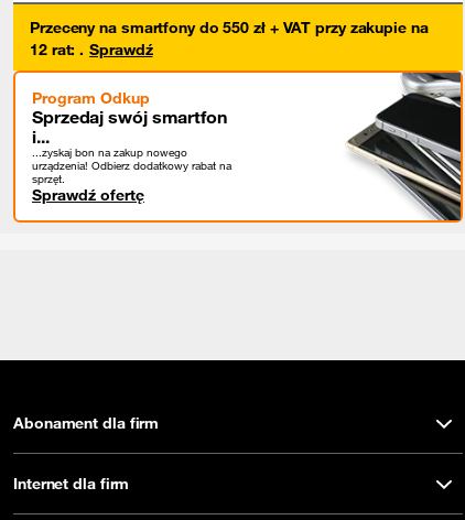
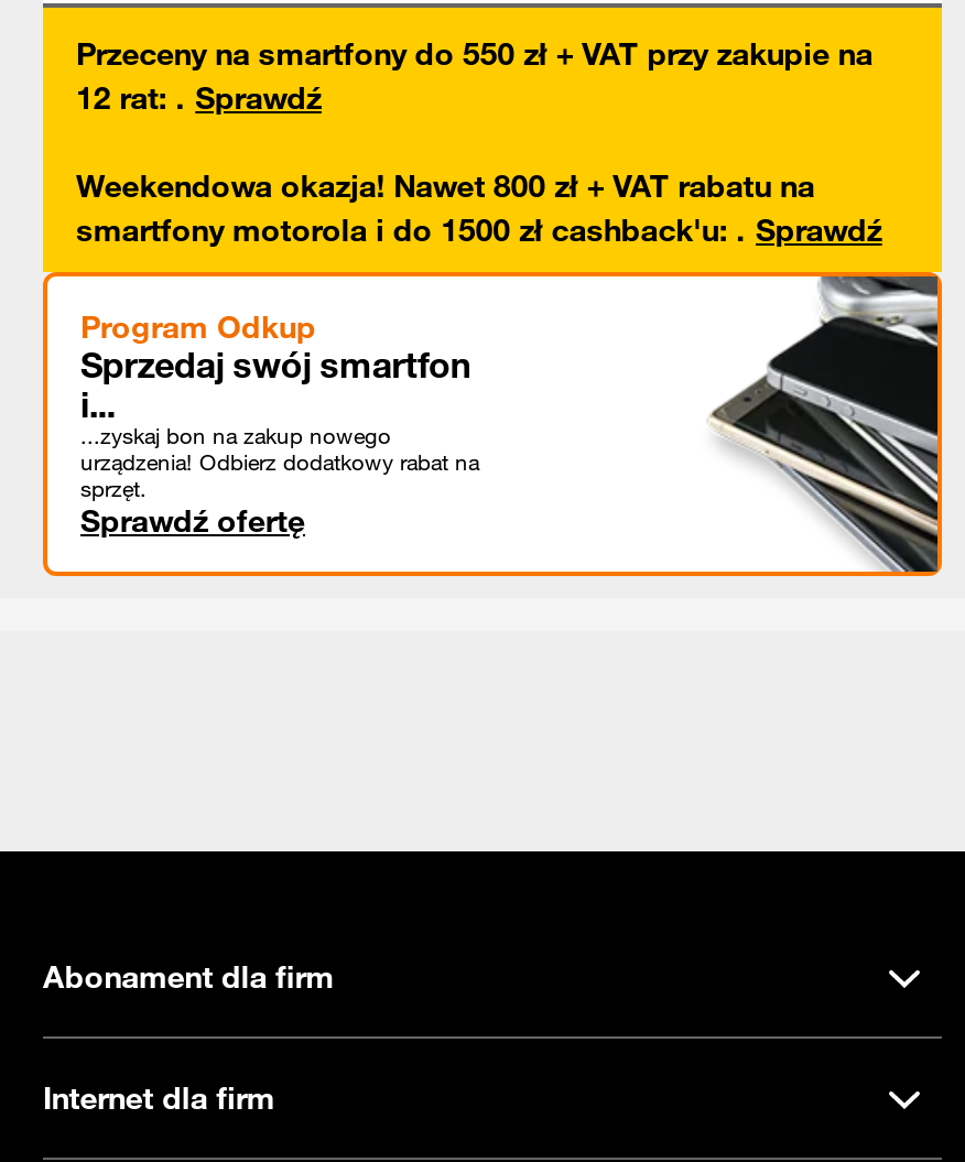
+ Weekendowa okazja! Nawet 800 zł + VAT rabatu na
+ smartfony motorola i do 1500 zł cashback'u:. Sprawdź
